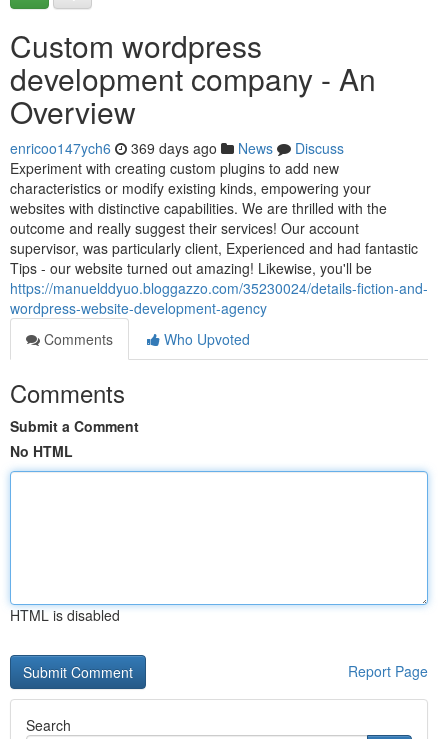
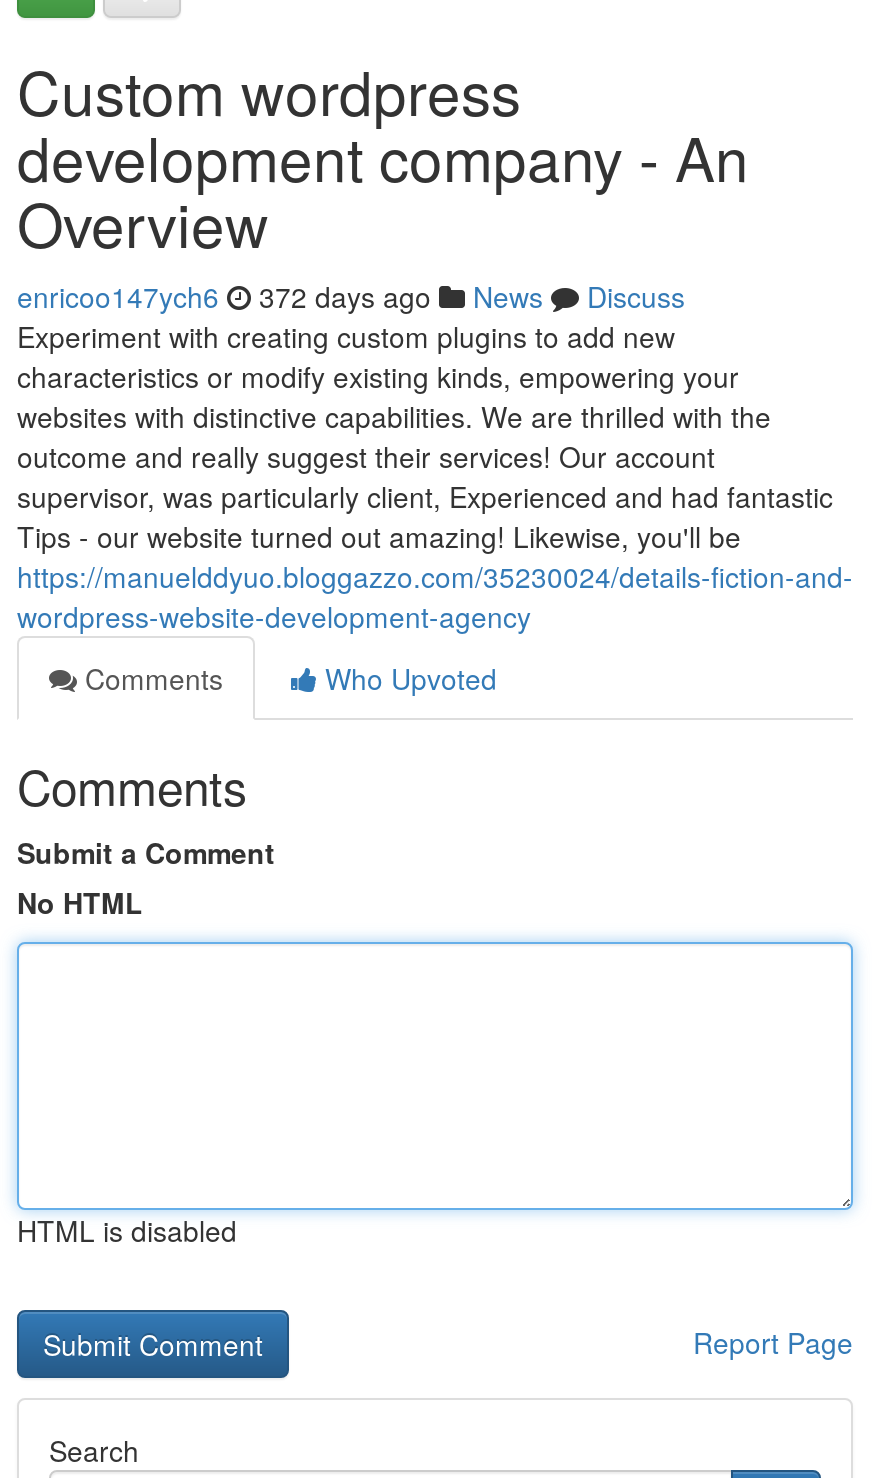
- enricoo147ych6 369 days ago News Discuss
+ enricoo147ych6 372 days ago News Discuss
